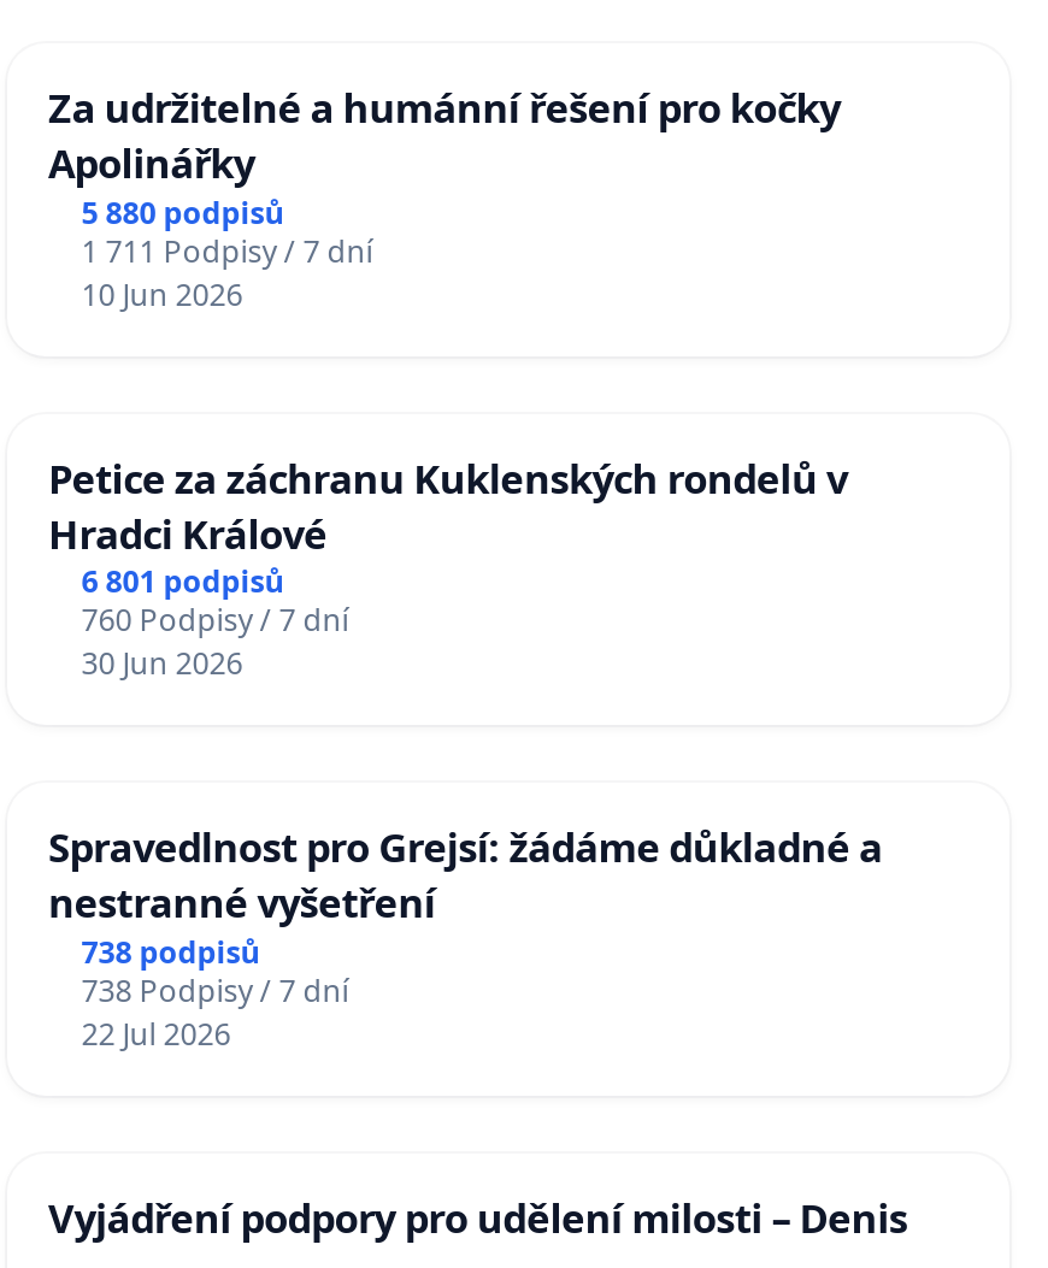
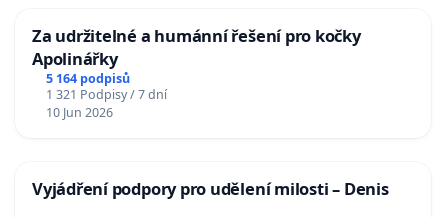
- 5 880 podpisů
+ 5 164 podpisů

- 1 711 Podpisy / 7 dní
+ 1 321 Podpisy / 7 dní

- Petice za záchranu Kuklenských rondelů v
- Hradci Králové
- 6 801 podpisů
- 760 Podpisy / 7 dní
- 30 Jun 2026
- Spravedlnost pro Grejsí: žádáme důkladné a
- nestranné vyšetření
- 738 podpisů
- 738 Podpisy / 7 dní
- 22 Jul 2026
